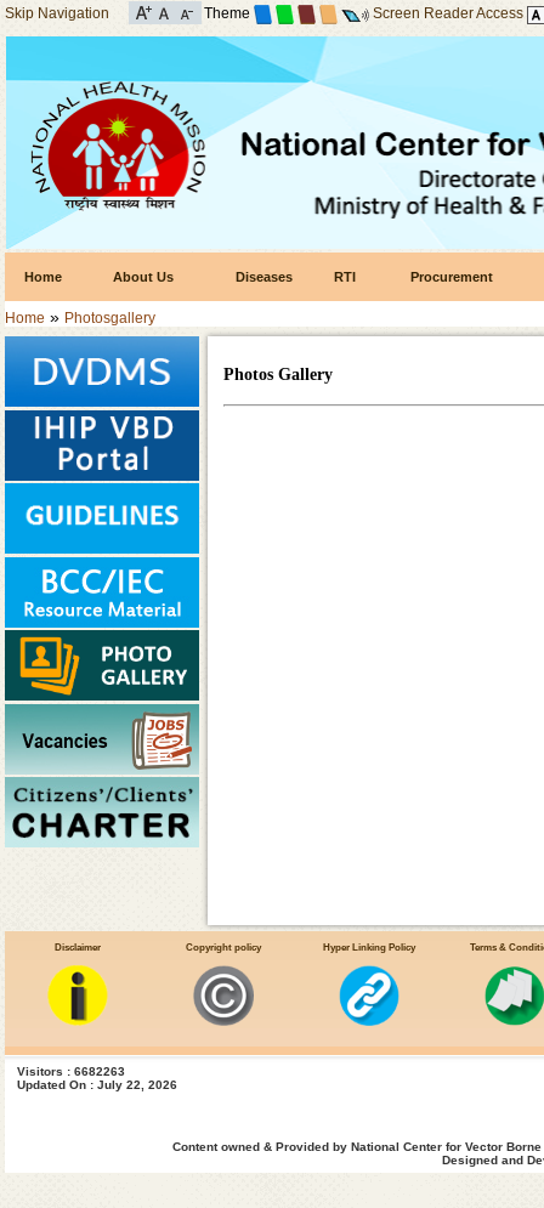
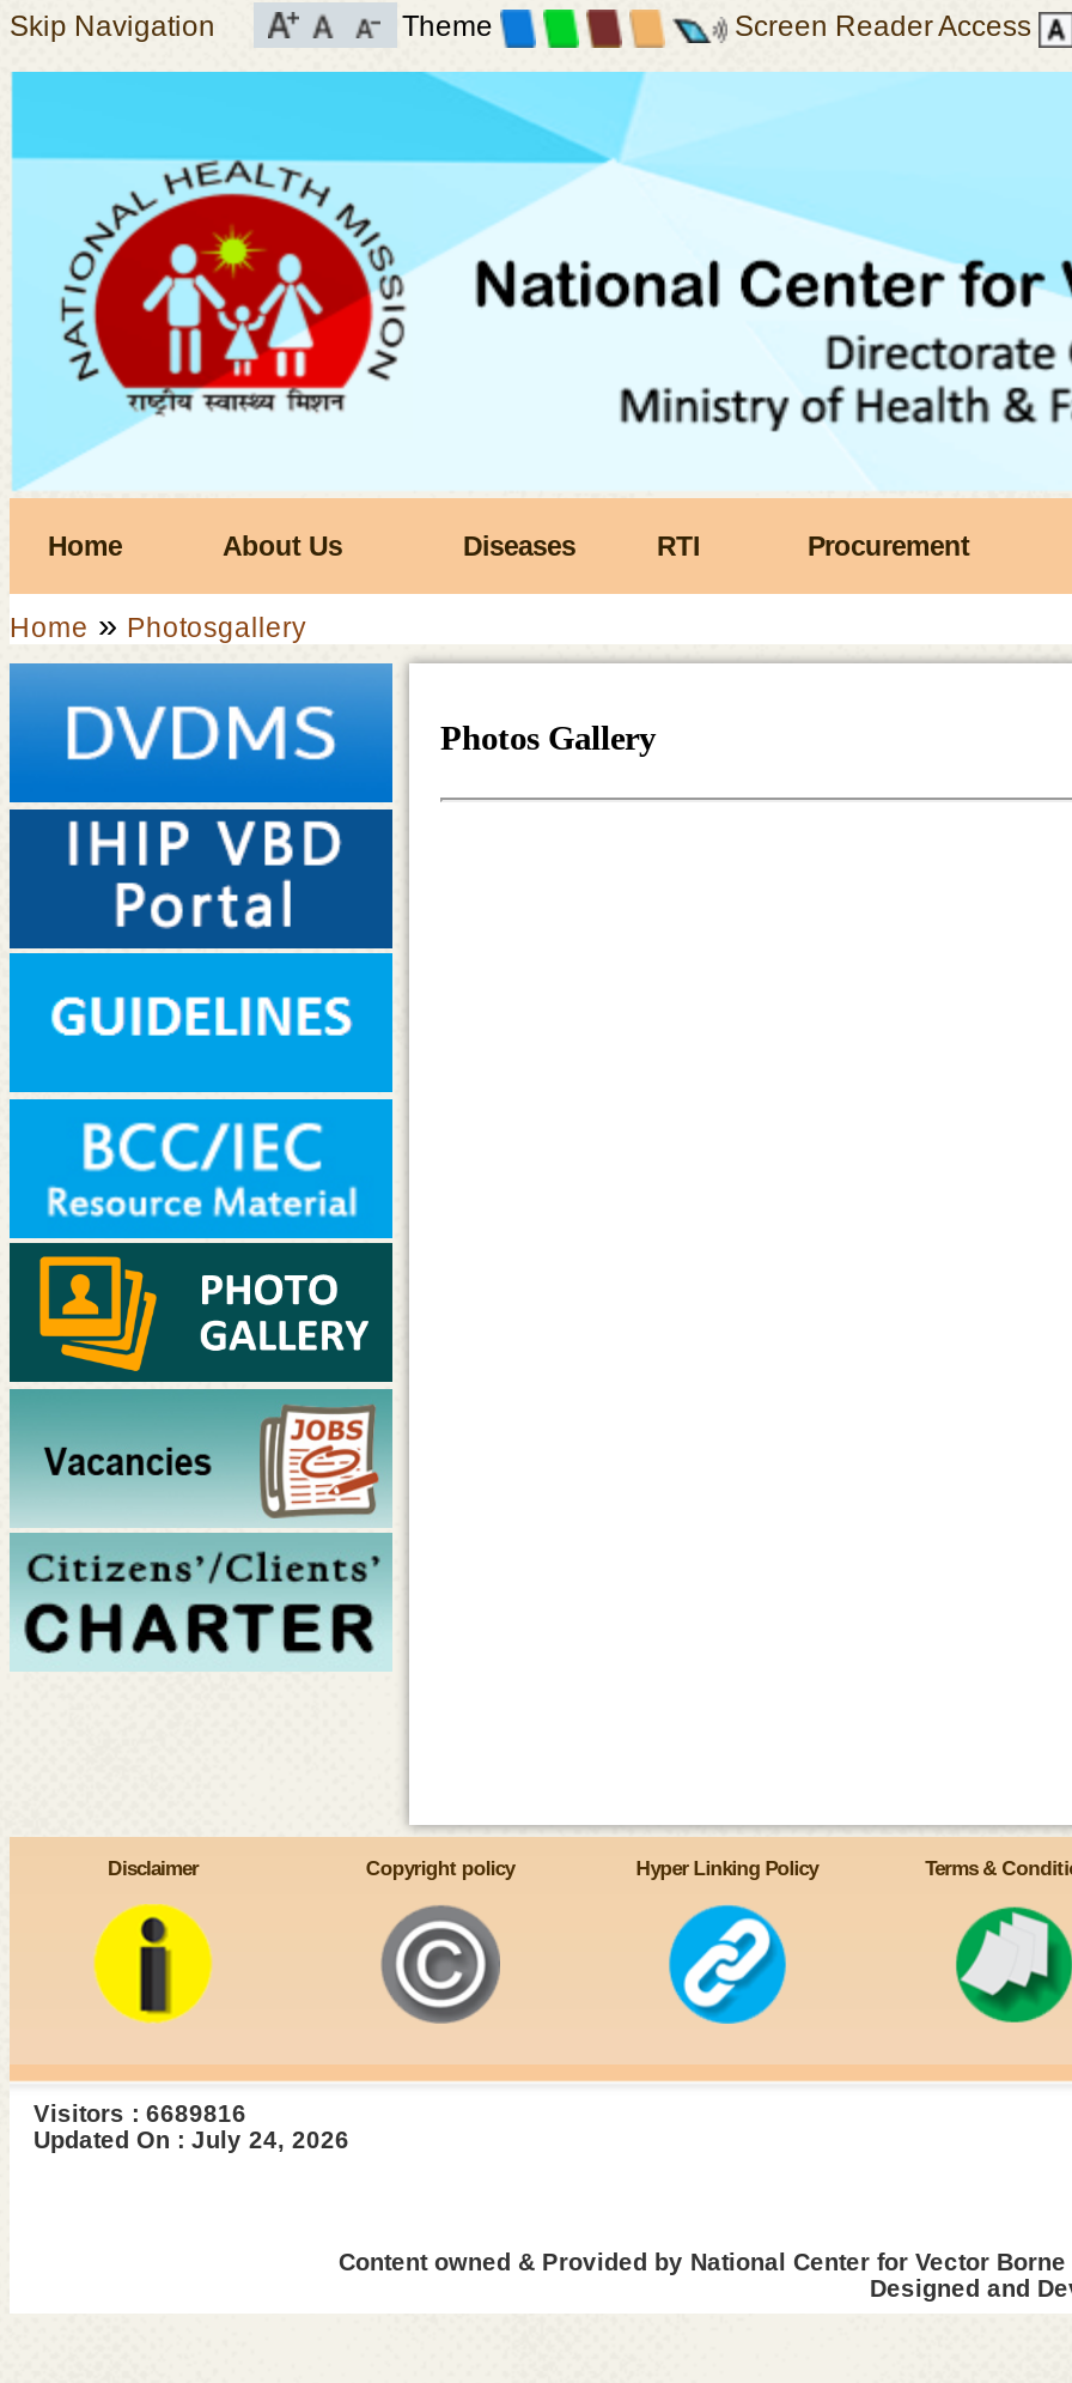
- Visitors : 6682263
+ Visitors : 6689816

- Updated On : July 22, 2026
+ Updated On : July 24, 2026
